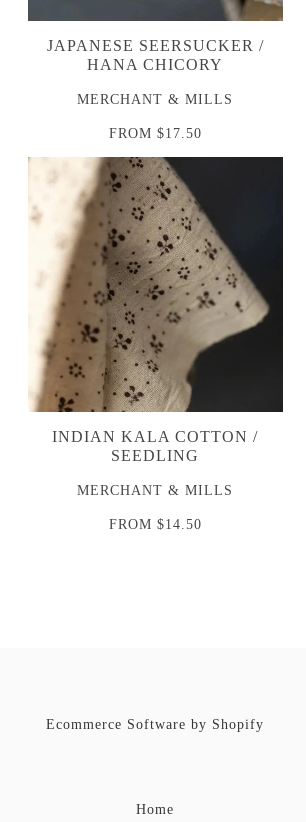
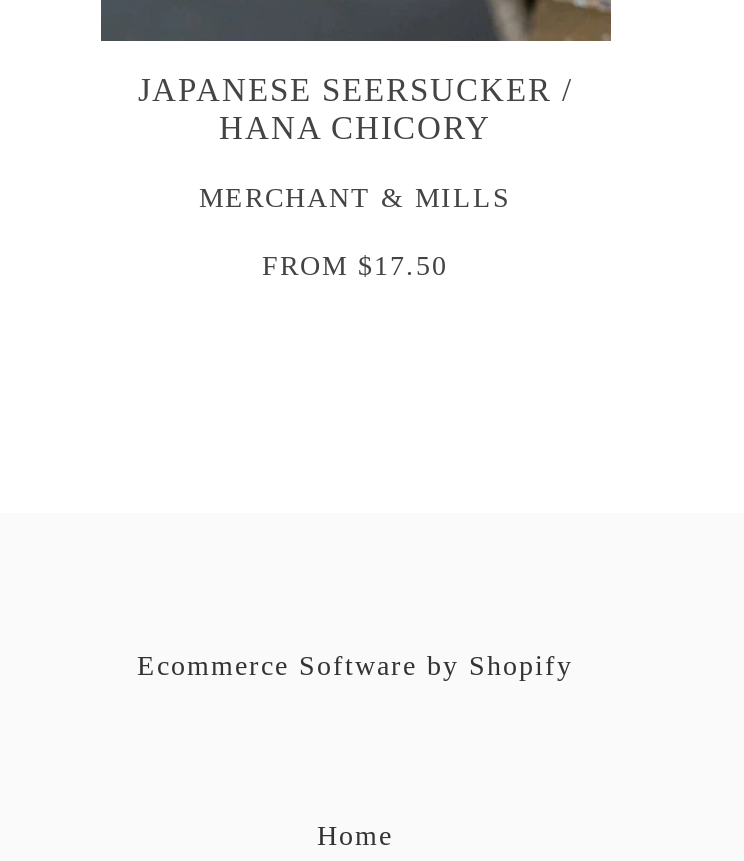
- [image]
- INDIAN KALA COTTON /
- SEEDLING
- MERCHANT & MILLS
- FROM $14.50
